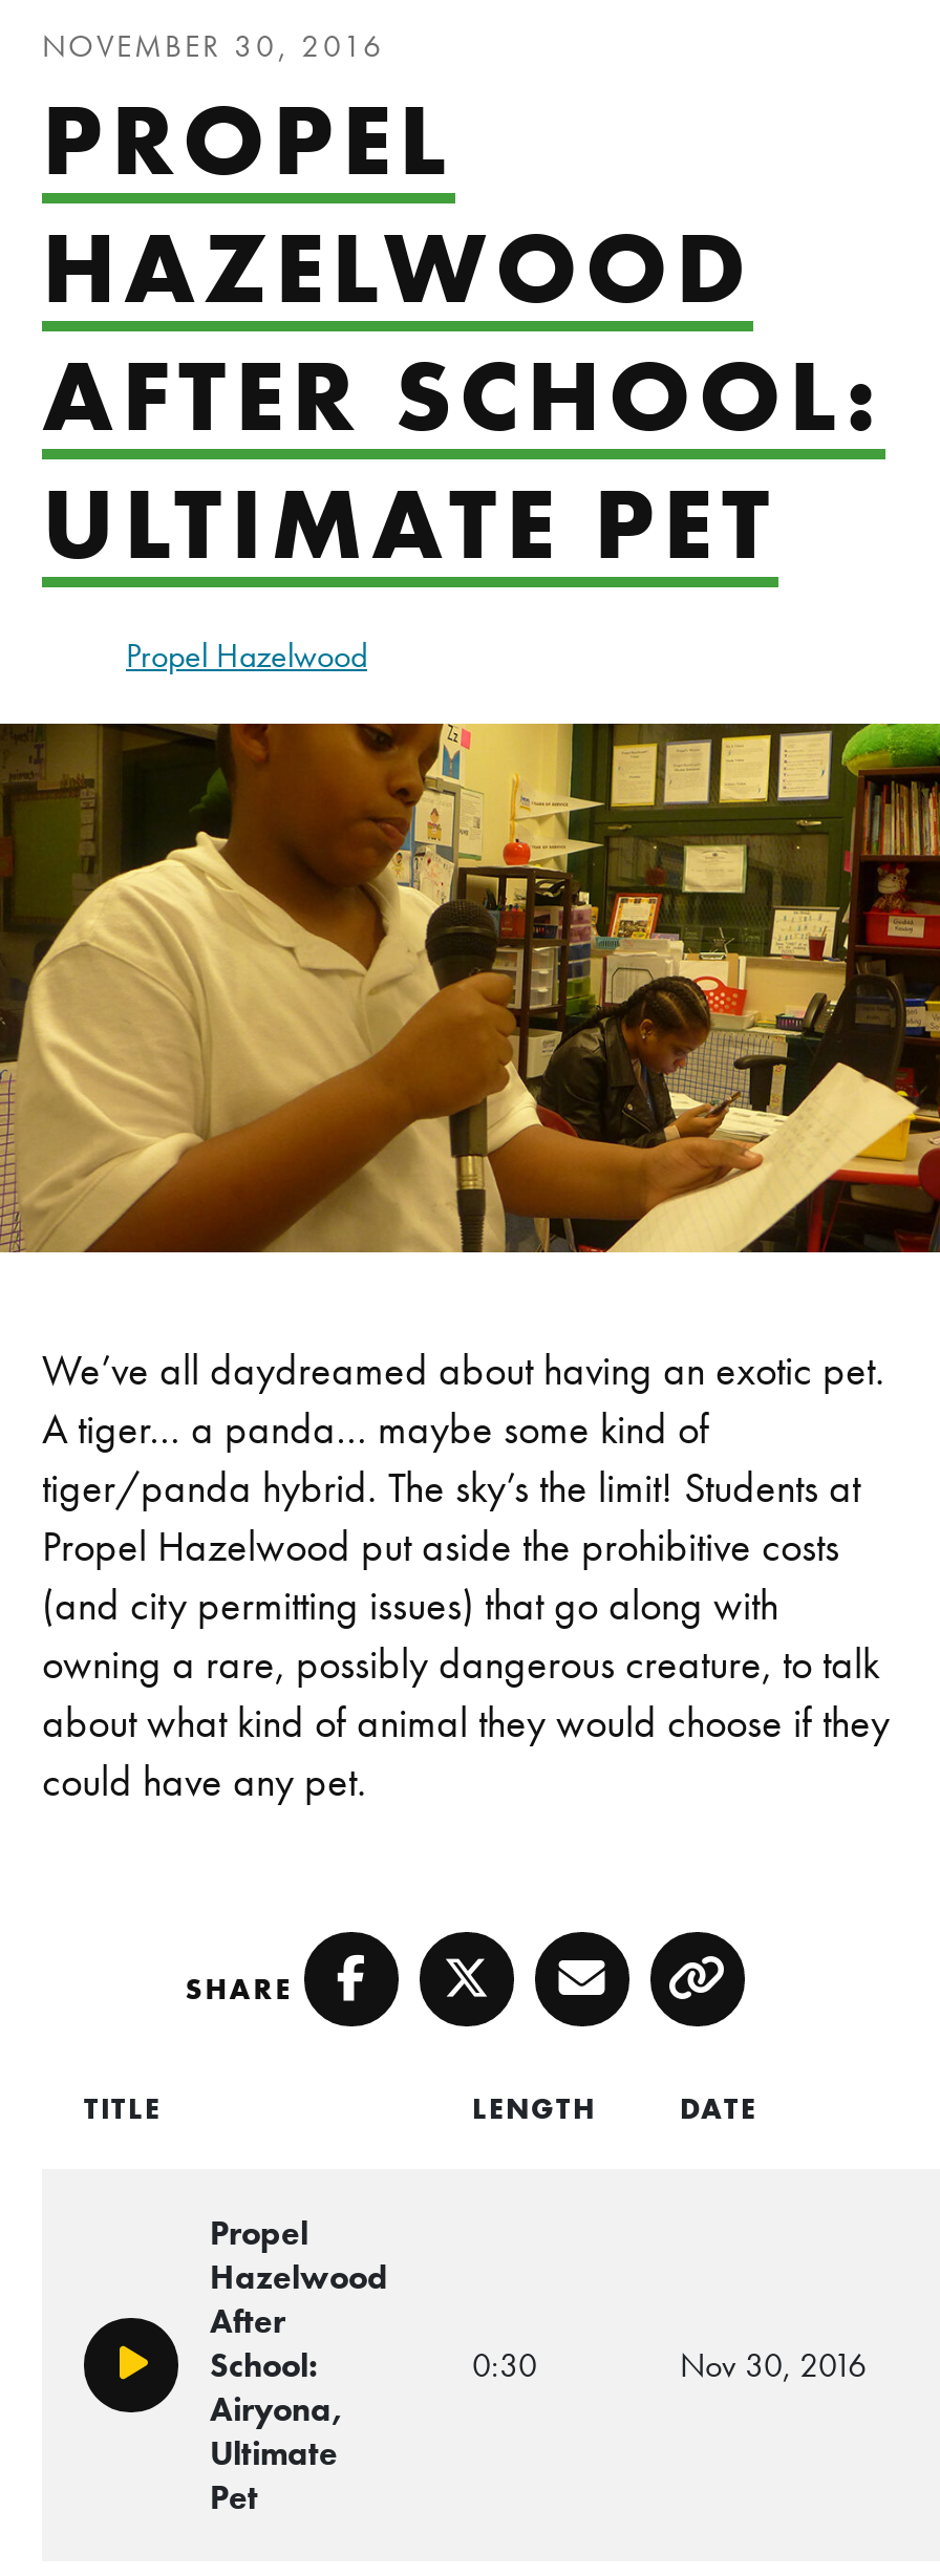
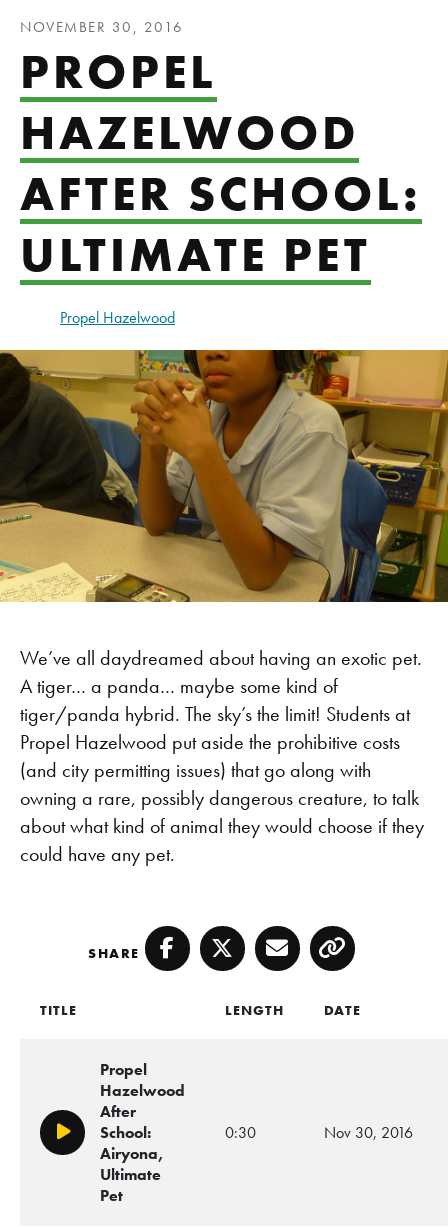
- [image]
+ [image]
